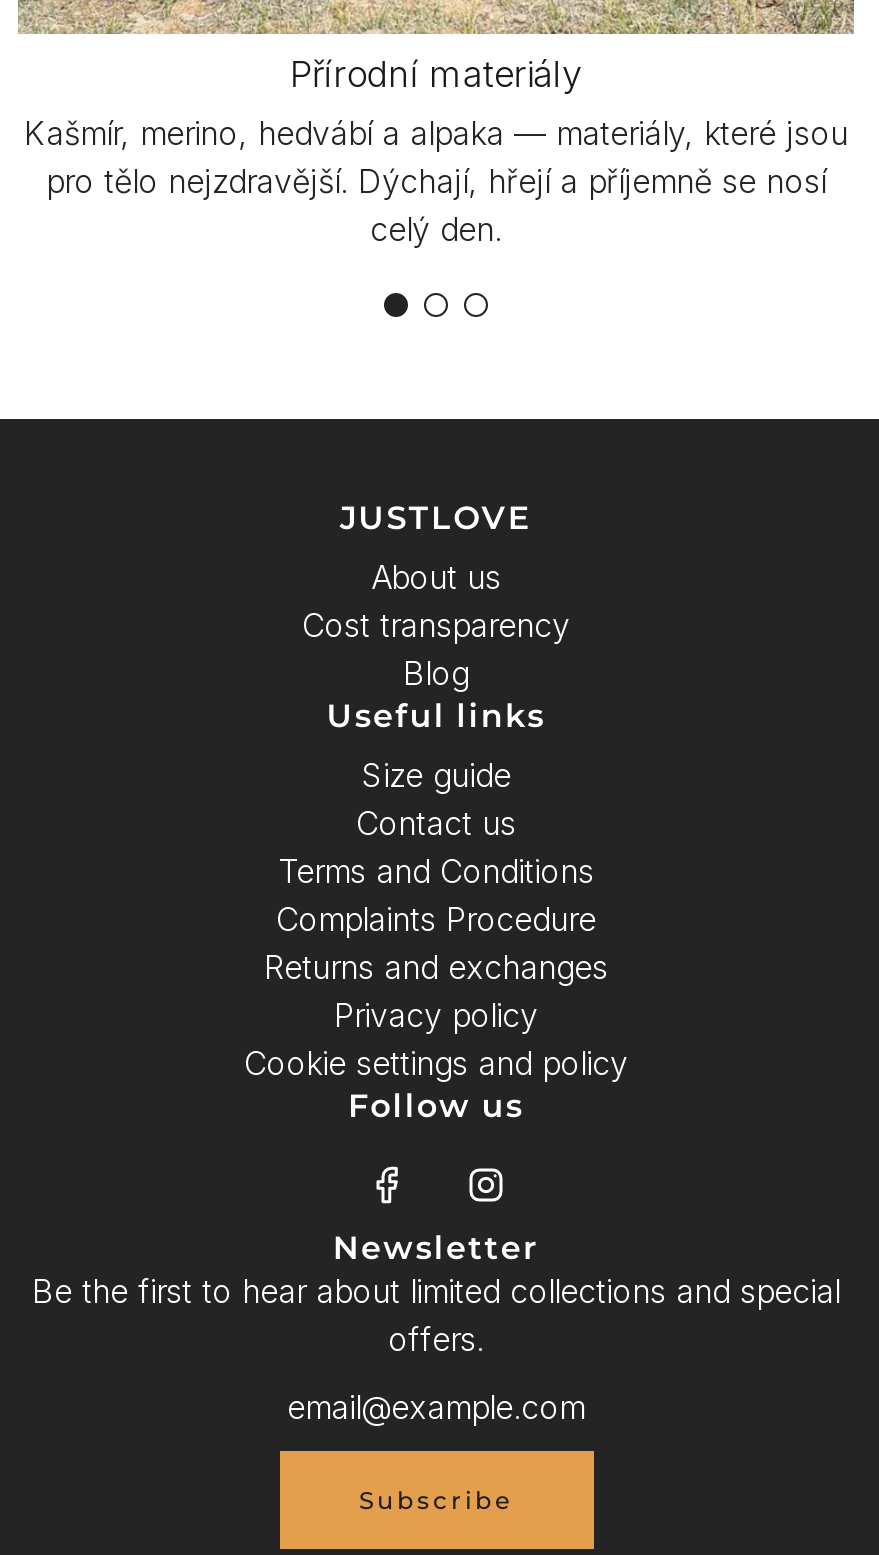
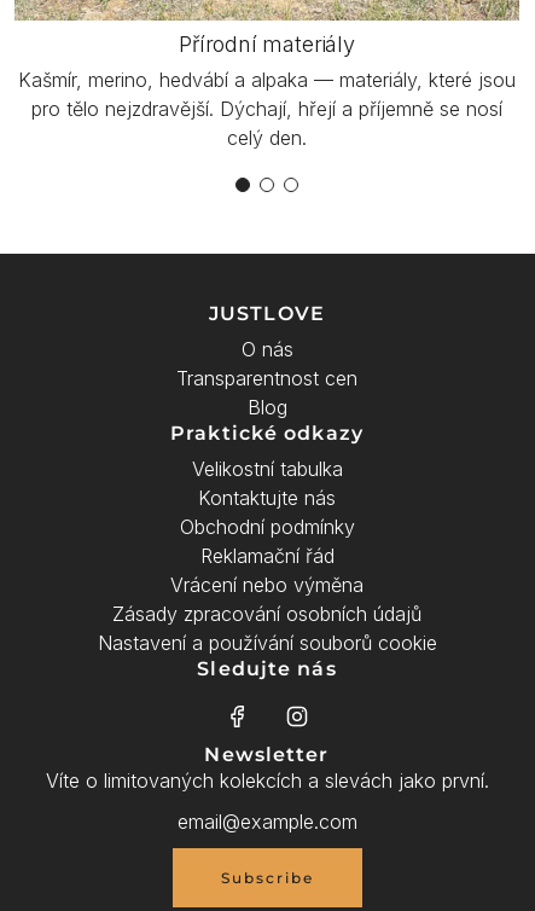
- About us
- Cost transparency
+ O nás
+ Transparentnost cen

- Useful links
+ Praktické odkazy

- Size guide
- Contact us
- Terms and Conditions
- Complaints Procedure
- Returns and exchanges
- Privacy policy
- Cookie settings and policy
- Follow us
+ Velikostní tabulka
+ Kontaktujte nás
+ Obchodní podmínky
+ Reklamační řád
+ Vrácení nebo výměna
+ Zásady zpracování osobních údajů
+ Nastavení a používání souborů cookie
+ Sledujte nás

- Be the first to hear about limited collections and special
- offers.
+ Víte o limitovaných kolekcích a slevách jako první.
